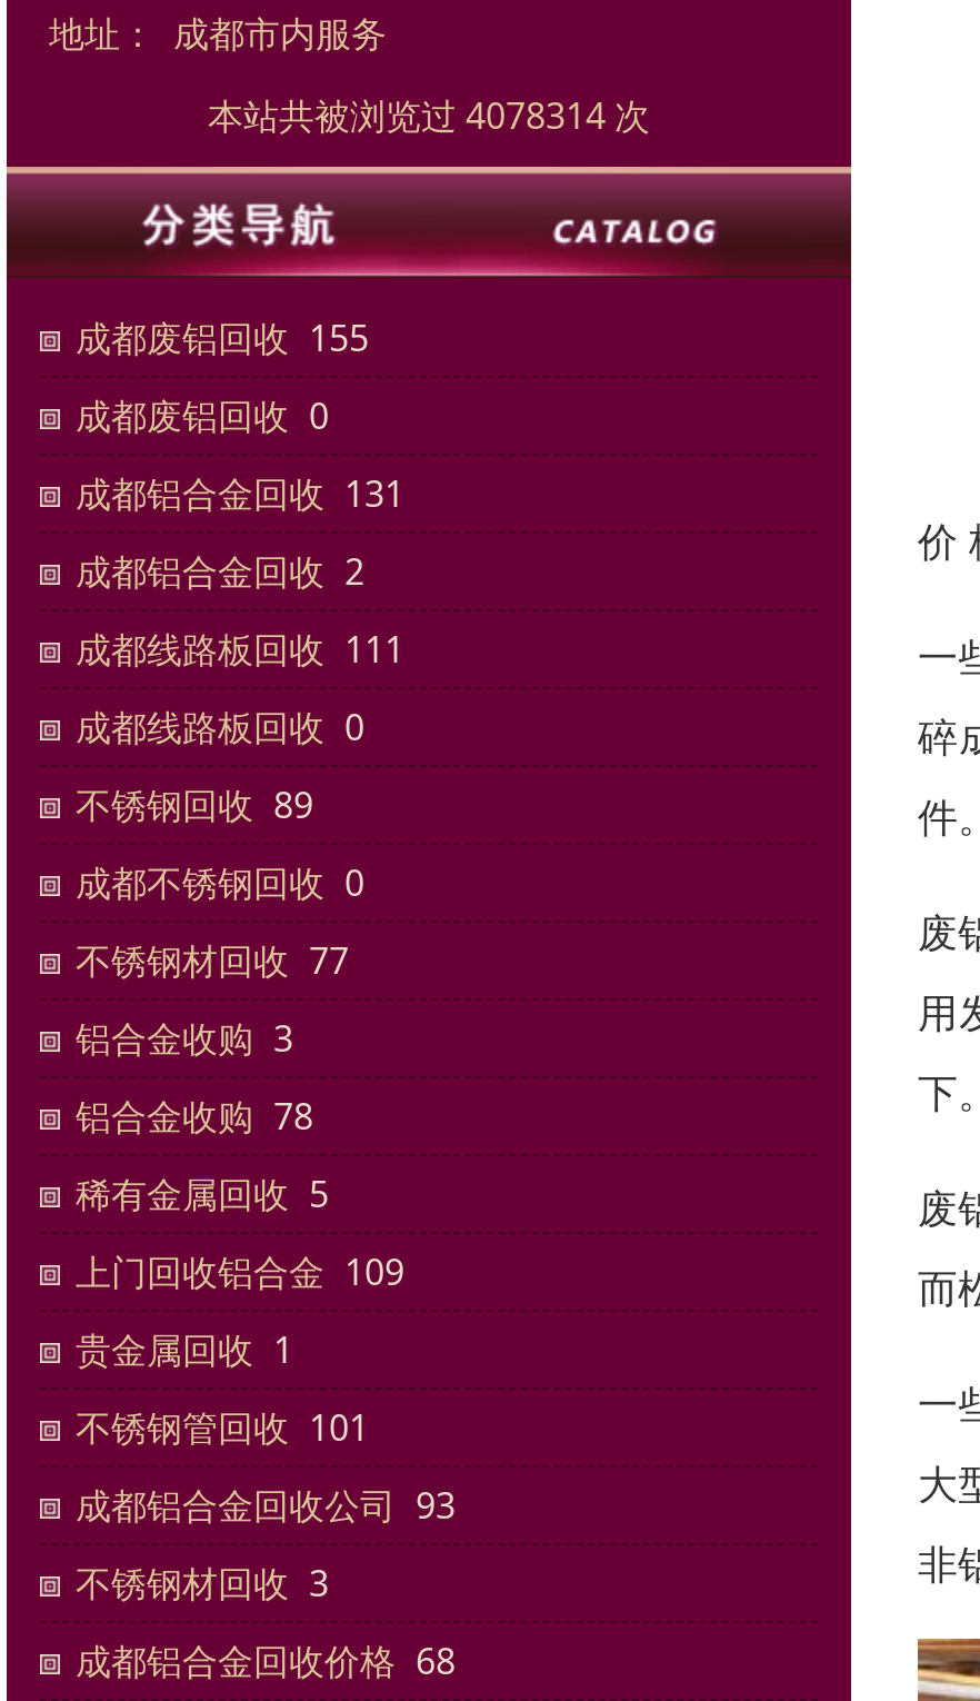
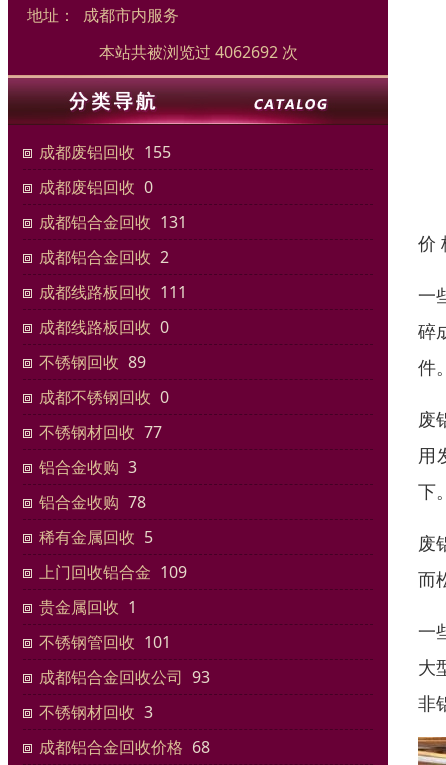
- 本站共被浏览过 4078314 次
+ 本站共被浏览过 4062692 次
